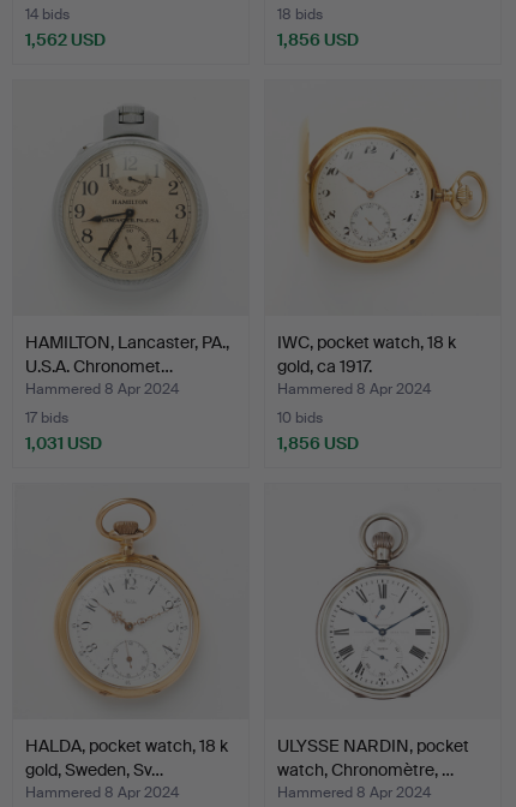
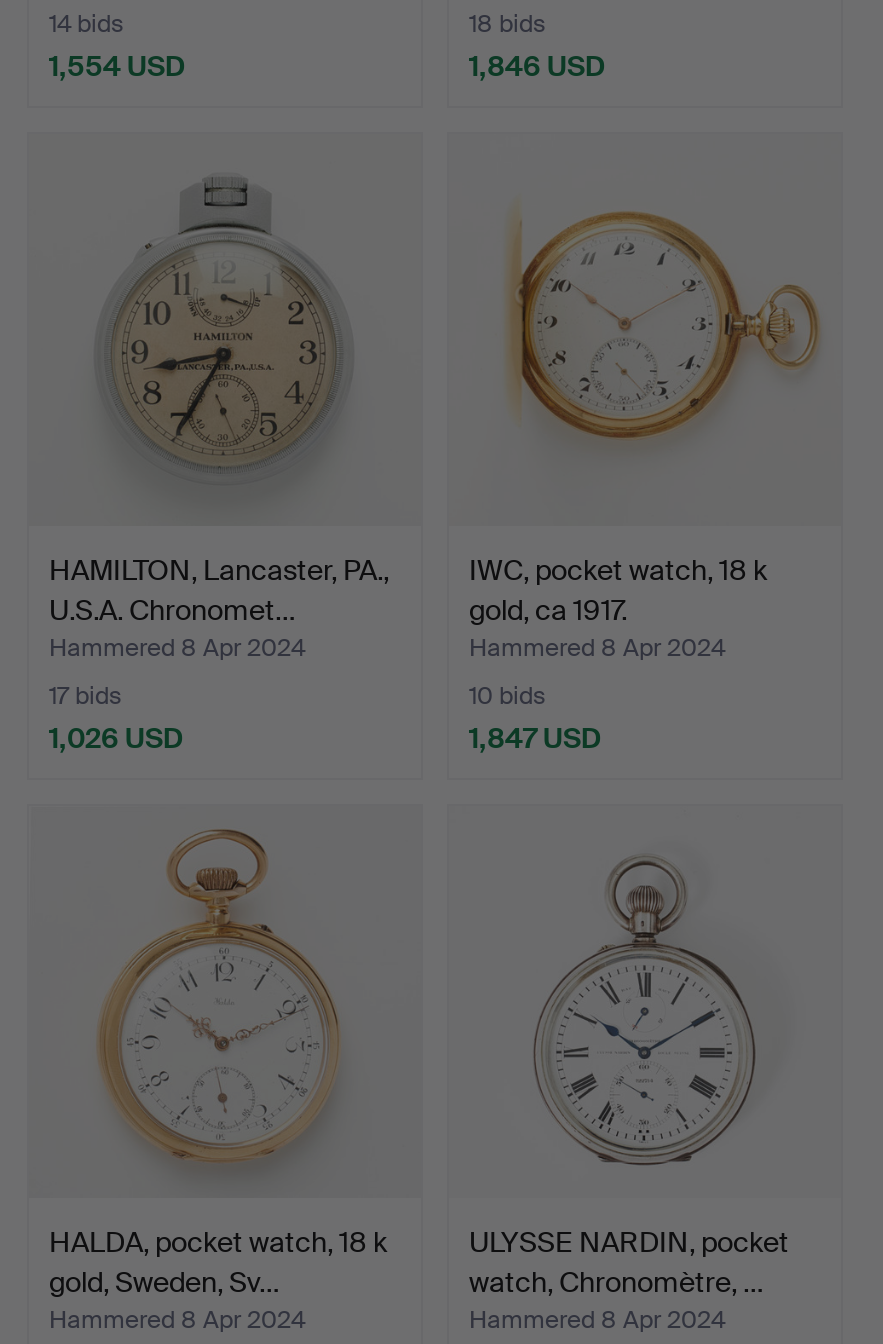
- 1,562 USD
+ 1,554 USD

- 1,856 USD
+ 1,846 USD

- 1,031 USD
+ 1,026 USD

- 1,856 USD
+ 1,847 USD
